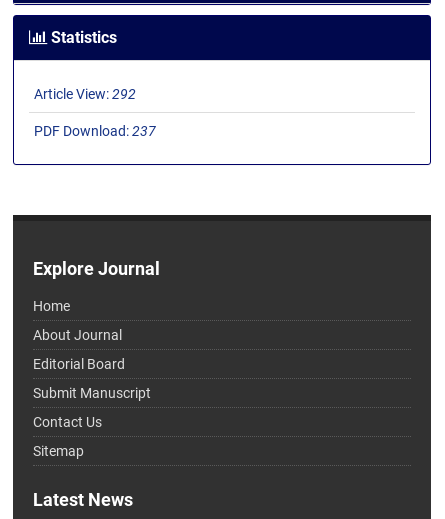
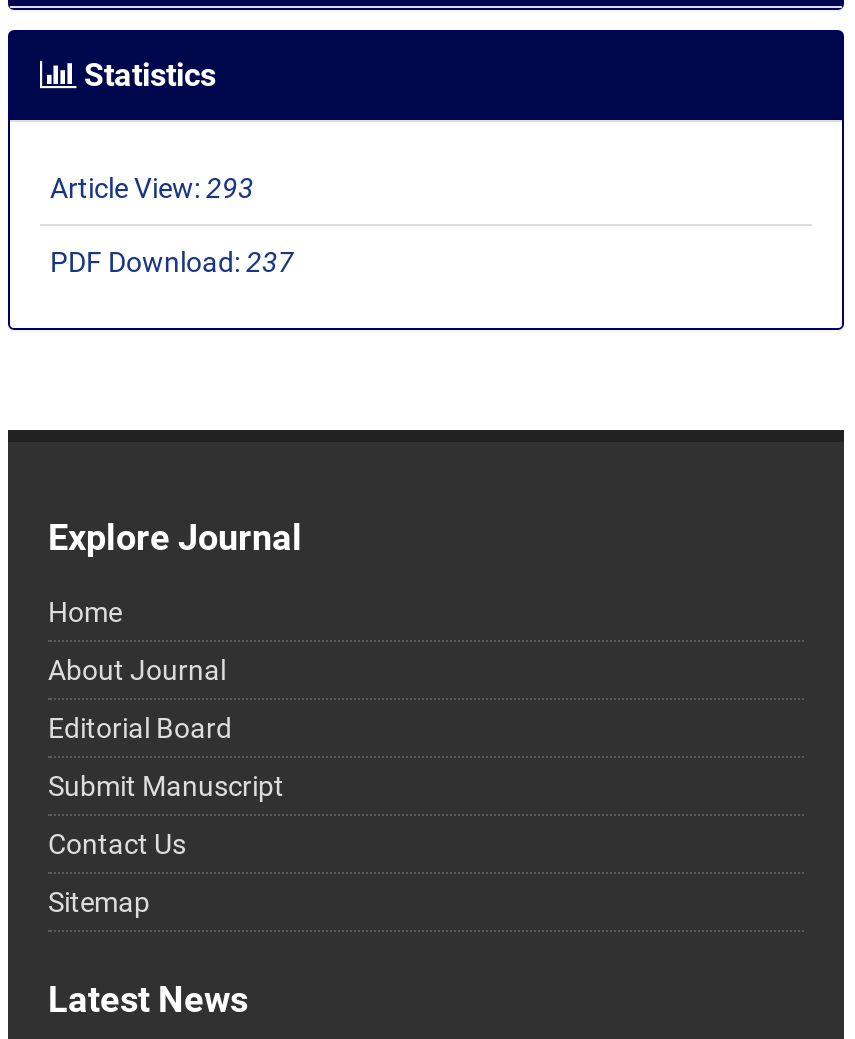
- Article View: 292
+ Article View: 293
